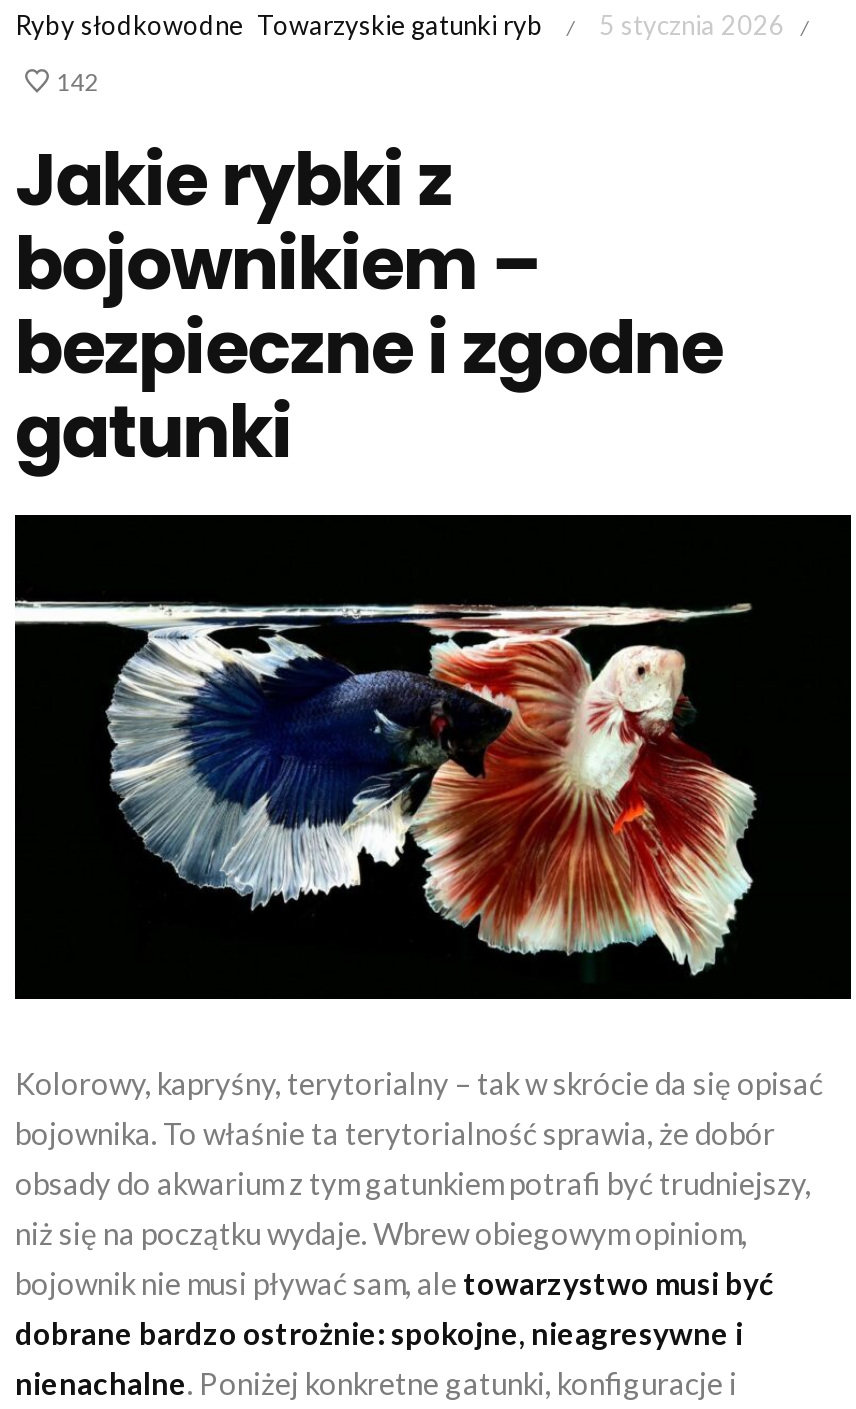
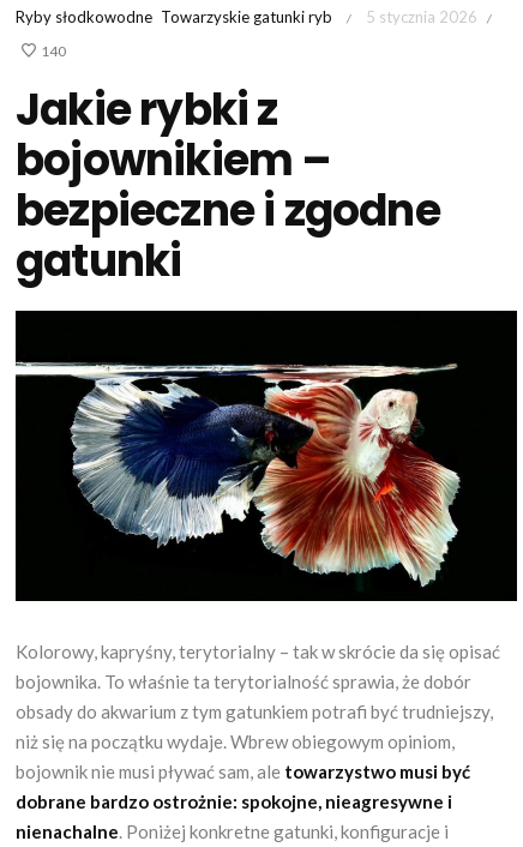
- 142
+ 140
